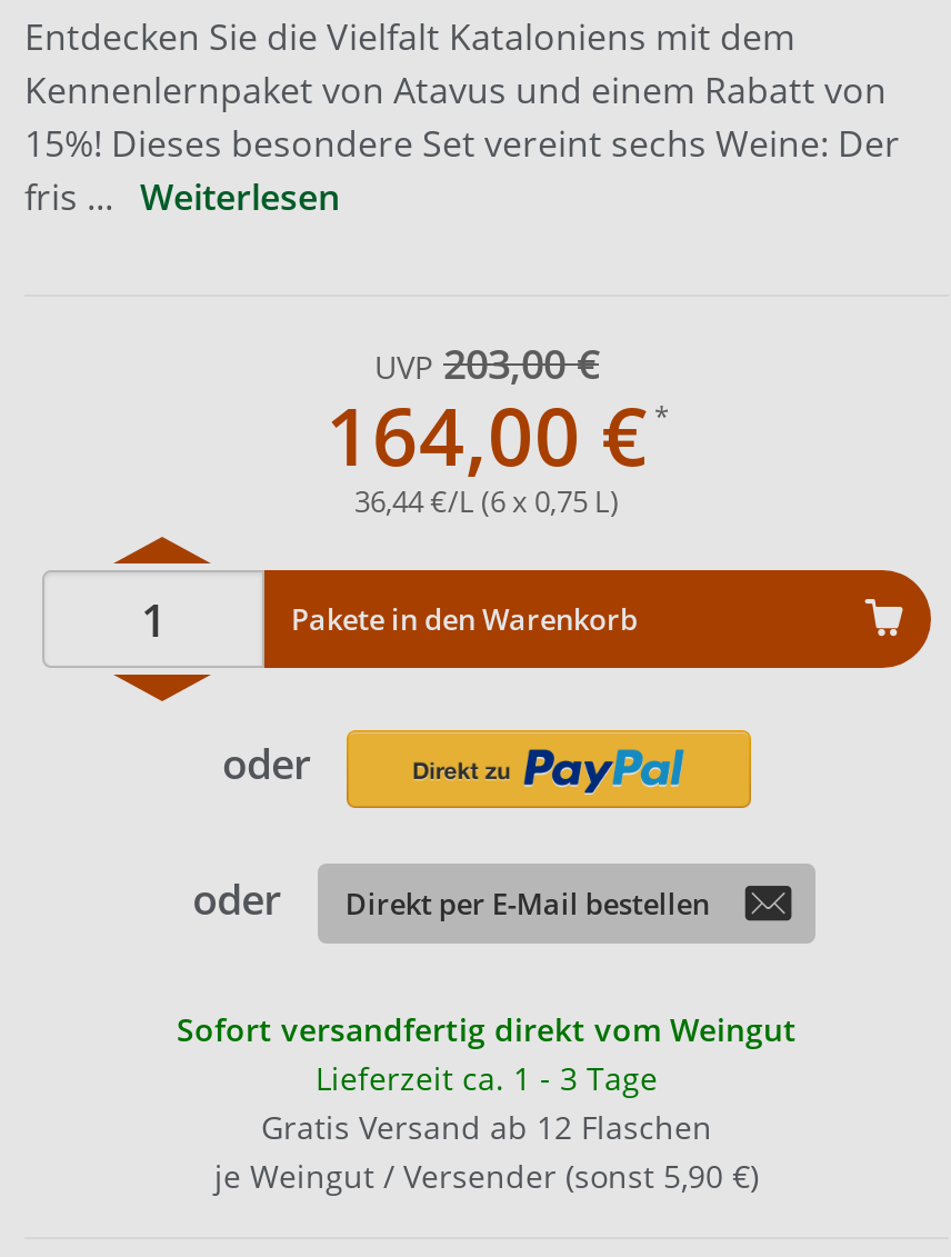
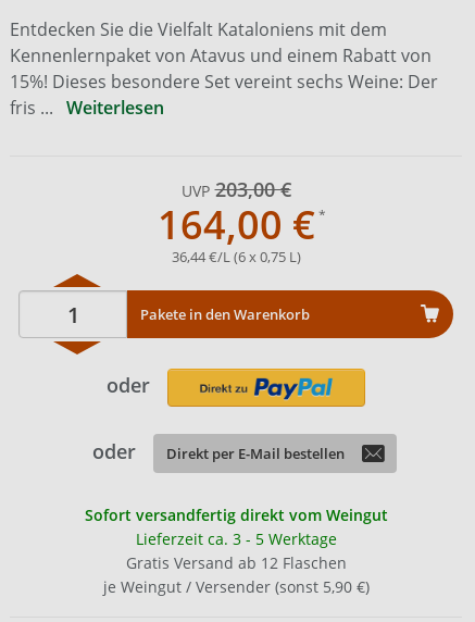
- Lieferzeit ca. 1 - 3 Tage
+ Lieferzeit ca. 3 - 5 Werktage
